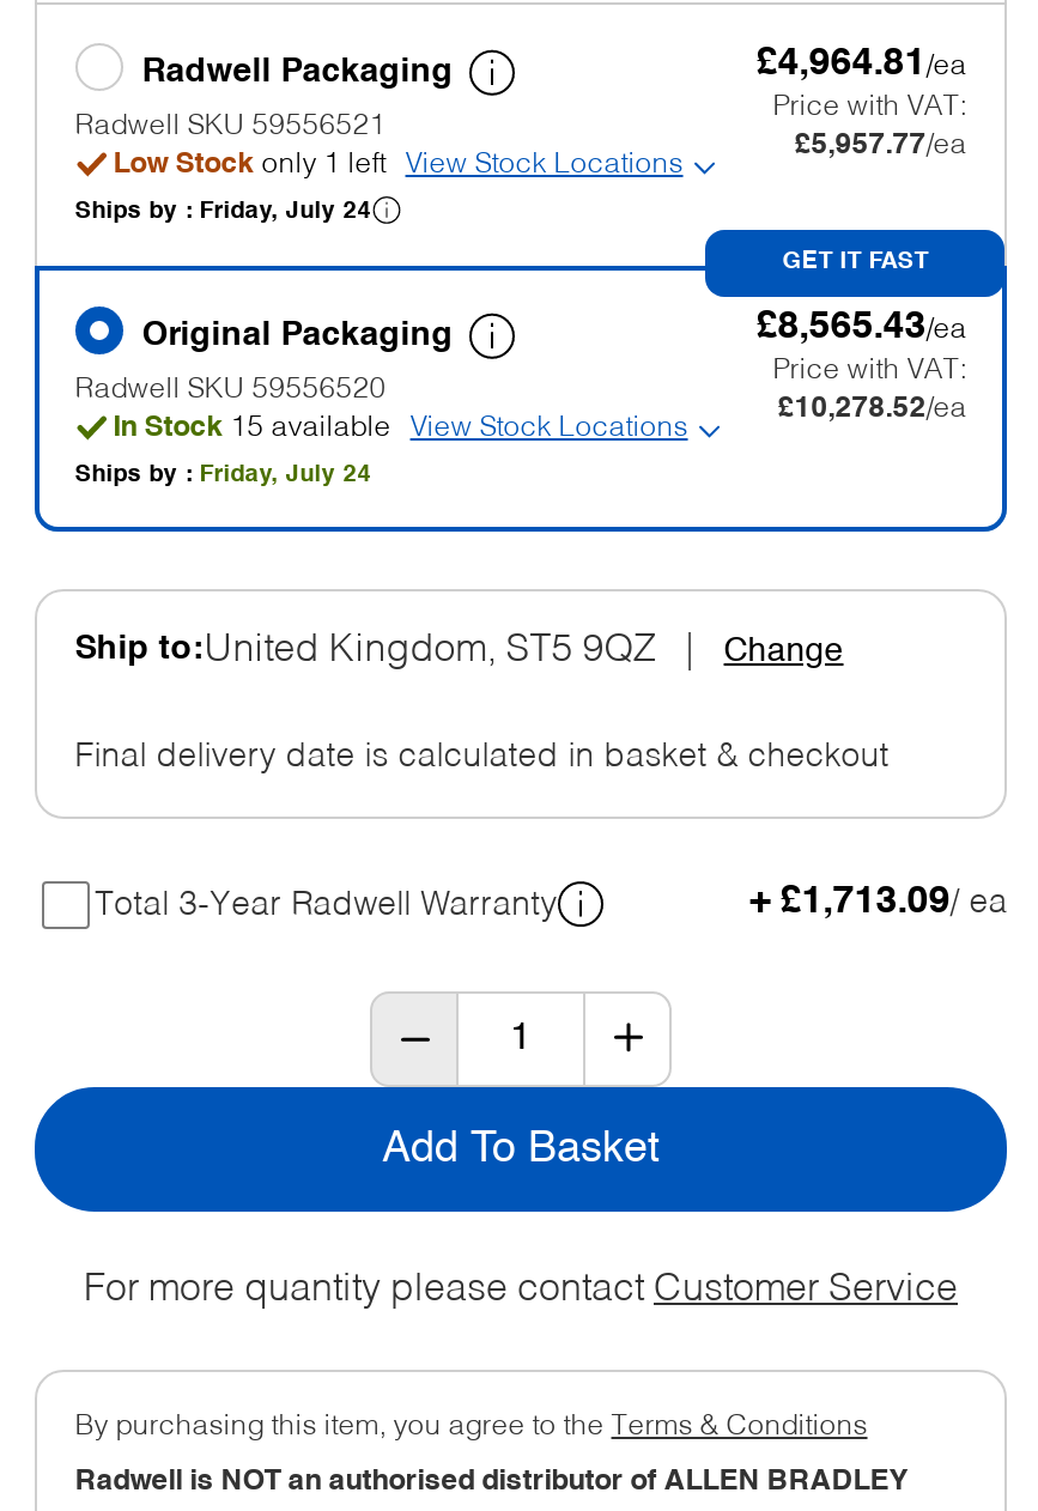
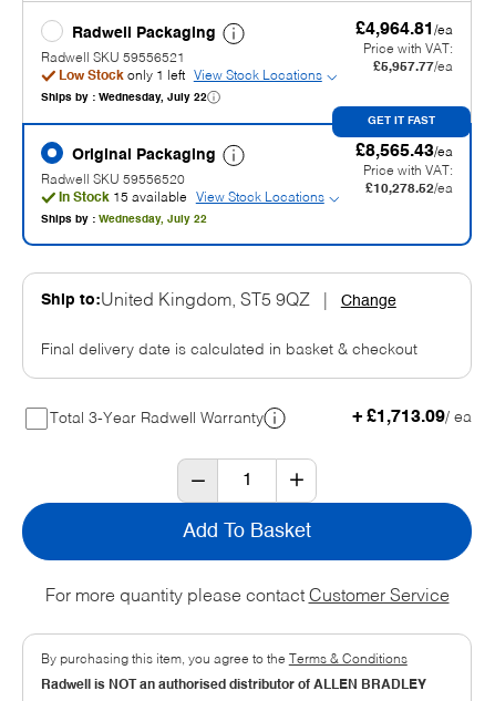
- Ships by : Friday, July 24
+ Ships by : Wednesday, July 22

- Ships by : Friday, July 24
+ Ships by : Wednesday, July 22
